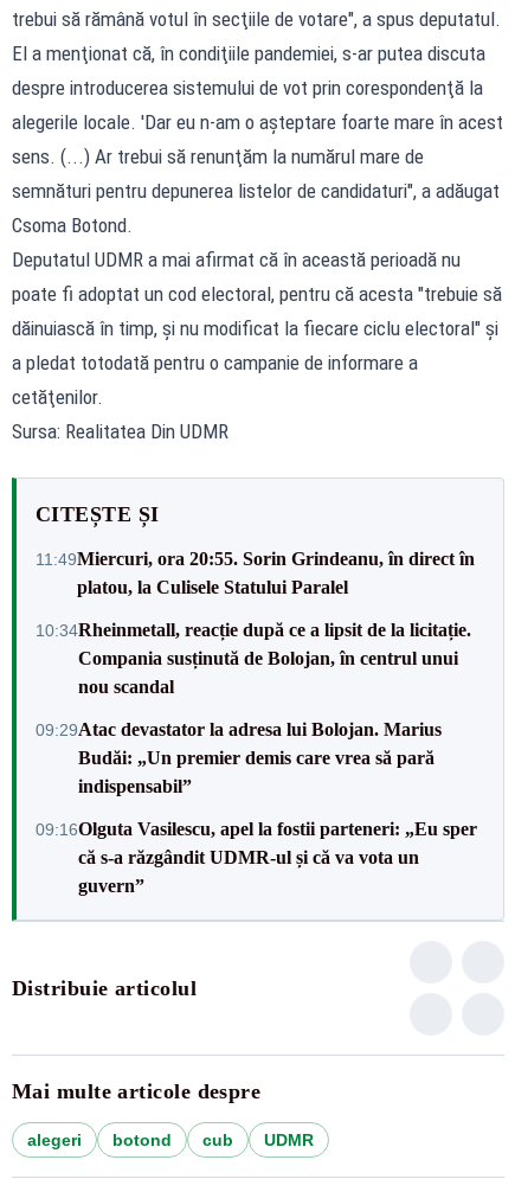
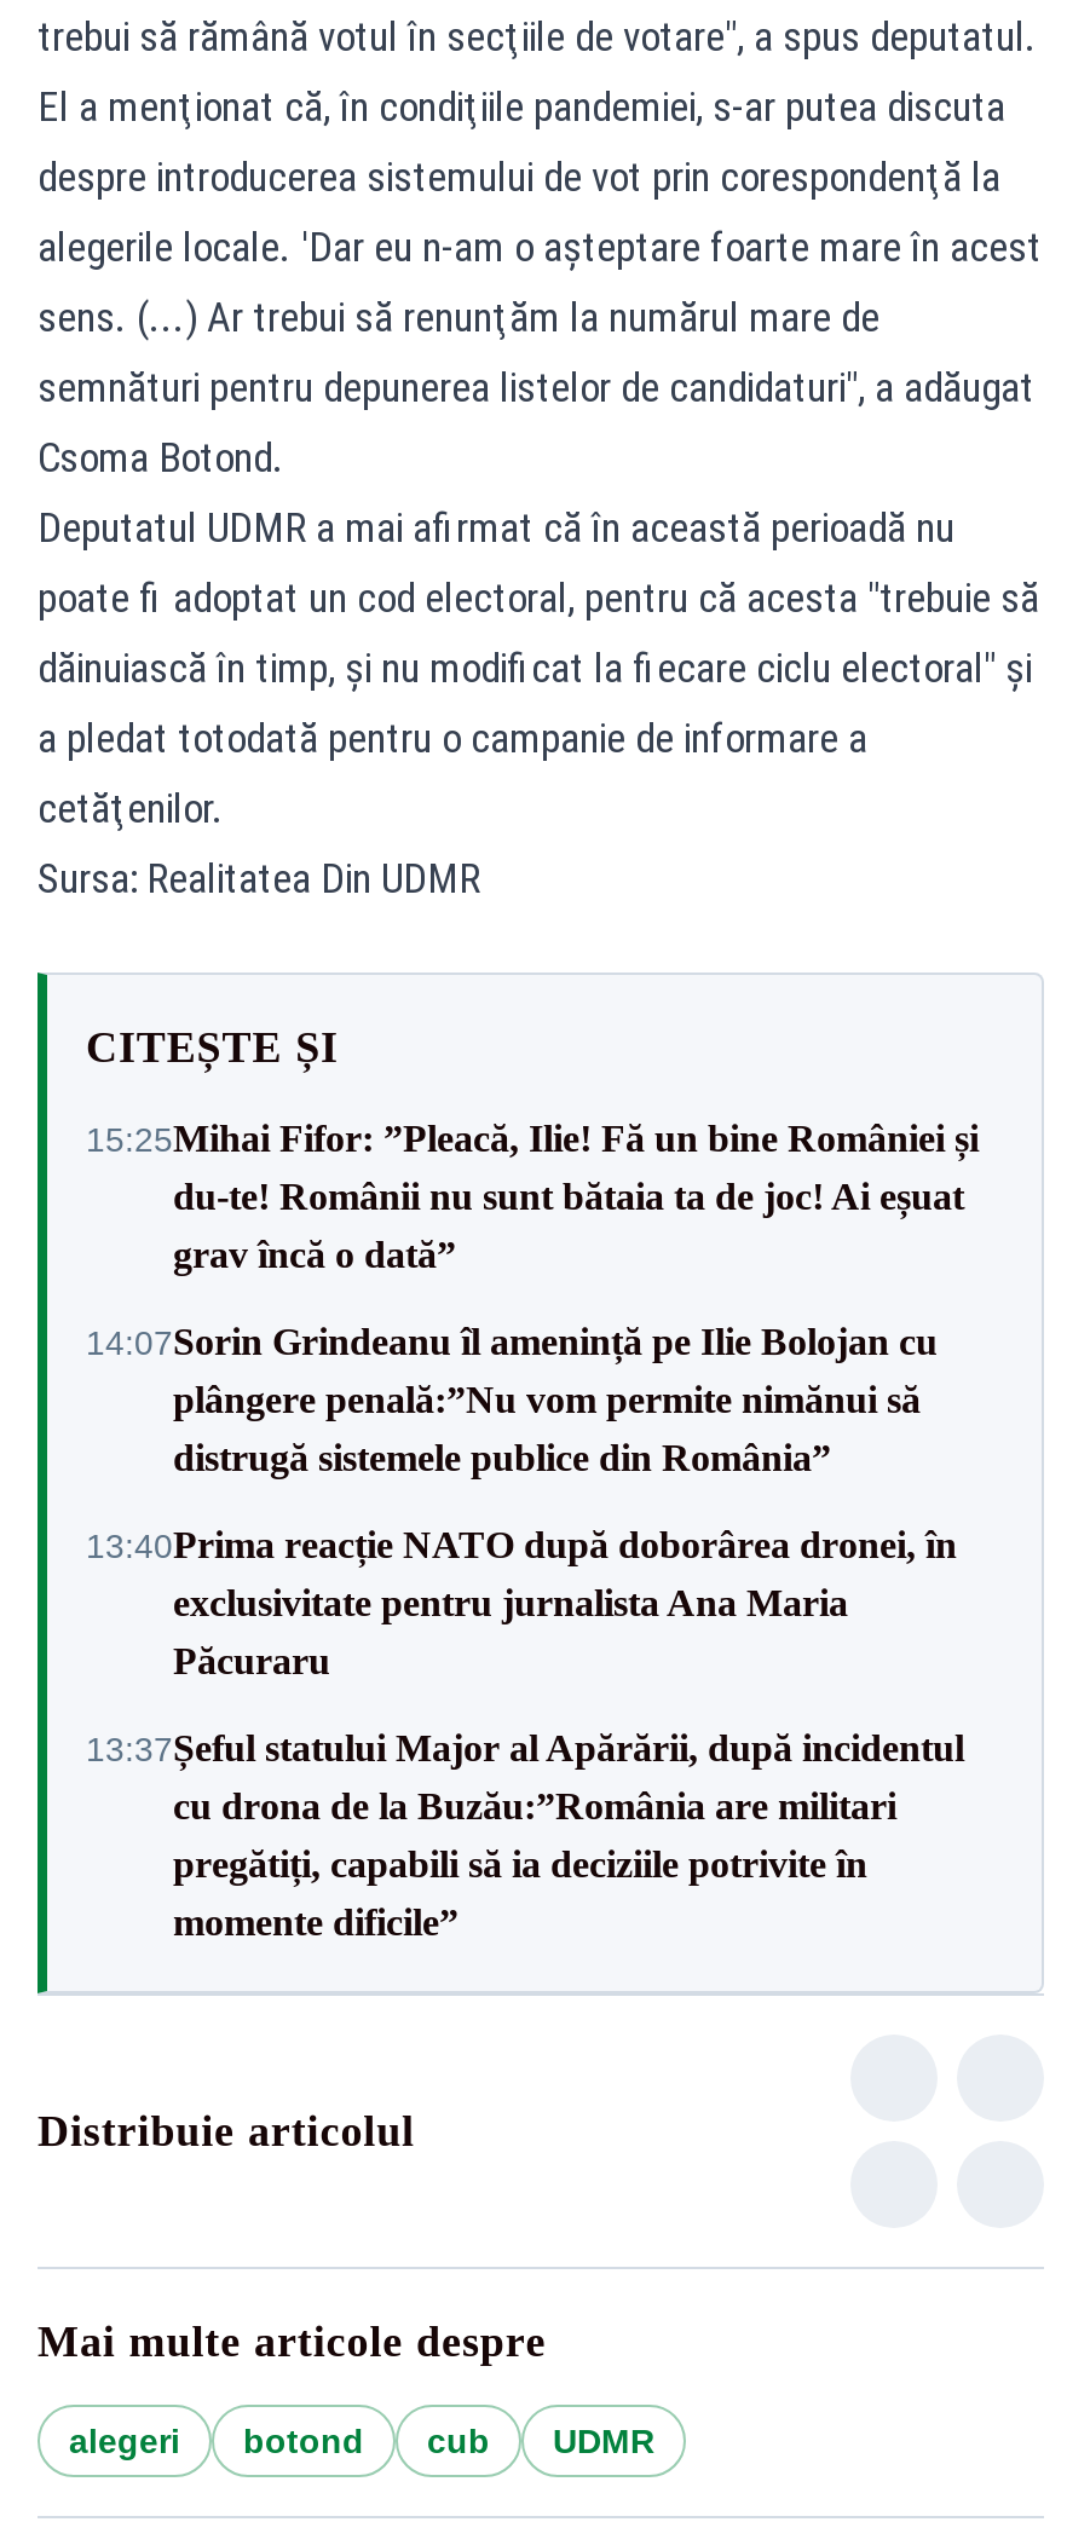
- 11:49Miercuri, ora 20:55. Sorin Grindeanu, în direct în
- platou, la Culisele Statului Paralel
+ 15:25Mihai Fifor: ”Pleacă, Ilie! Fă un bine României și
+ du-te! Românii nu sunt bătaia ta de joc! Ai eșuat
+ grav încă o dată”

- 10:34Rheinmetall, reacție după ce a lipsit de la licitație.
- Compania susținută de Bolojan, în centrul unui
- nou scandal
+ 14:07Sorin Grindeanu îl amenință pe Ilie Bolojan cu
+ plângere penală:”Nu vom permite nimănui să
+ distrugă sistemele publice din România”

- 09:29Atac devastator la adresa lui Bolojan. Marius
- Budăi: „Un premier demis care vrea să pară
- indispensabil”
+ 13:40Prima reacție NATO după doborârea dronei, în
+ exclusivitate pentru jurnalista Ana Maria
+ Păcuraru

- 09:16Olguta Vasilescu, apel la fostii parteneri: „Eu sper
- că s-a răzgândit UDMR-ul și că va vota un
- guvern”
+ 13:37Șeful statului Major al Apărării, după incidentul
+ cu drona de la Buzău:”România are militari
+ pregătiți, capabili să ia deciziile potrivite în
+ momente dificile”
